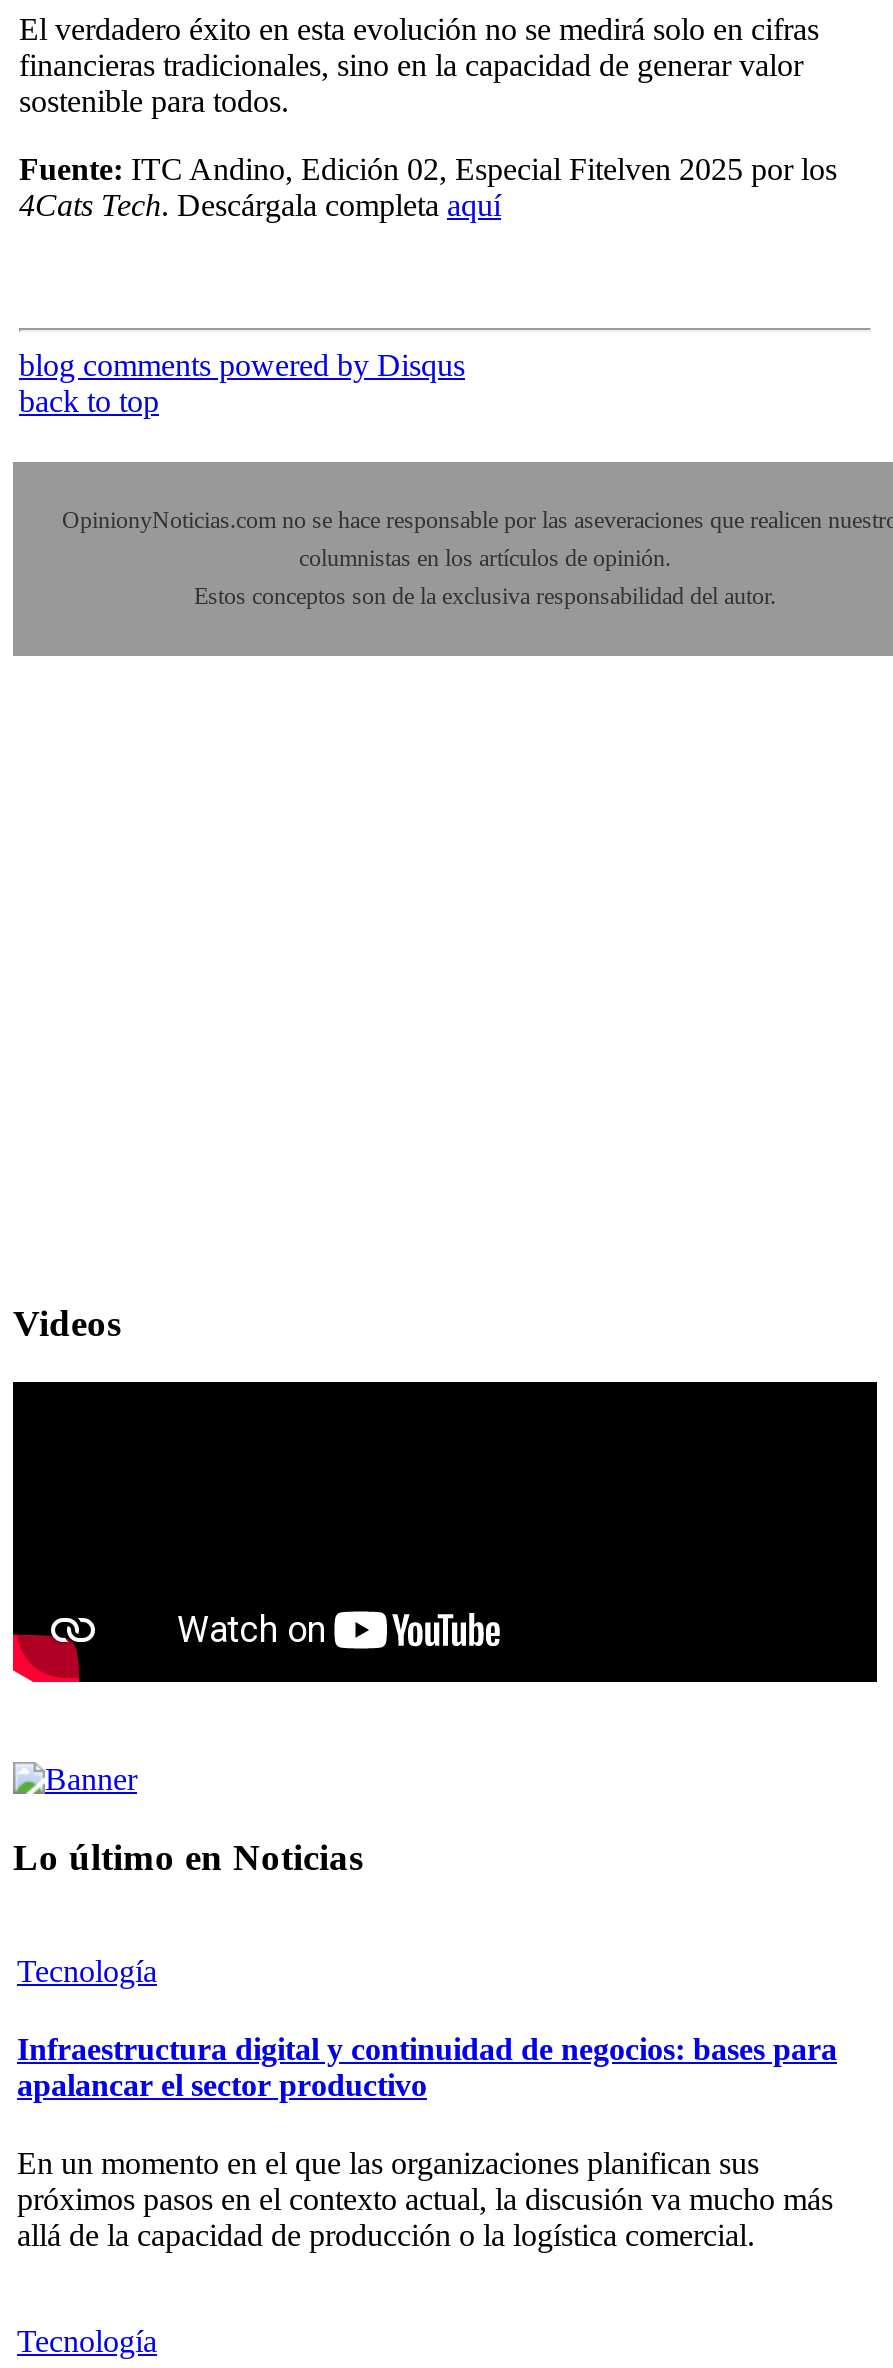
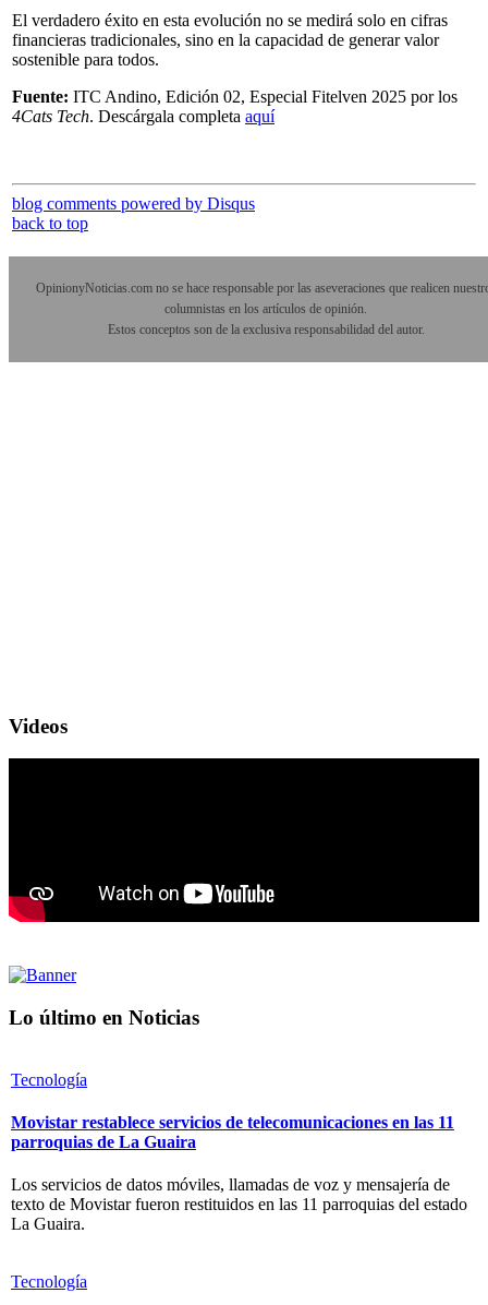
- Infraestructura digital y continuidad de negocios: bases para
- apalancar el sector productivo
+ Movistar restablece servicios de telecomunicaciones en las 11
+ parroquias de La Guaira

- En un momento en el que las organizaciones planifican sus
- próximos pasos en el contexto actual, la discusión va mucho más
- allá de la capacidad de producción o la logística comercial.
+ Los servicios de datos móviles, llamadas de voz y mensajería de
+ texto de Movistar fueron restituidos en las 11 parroquias del estado
+ La Guaira.
